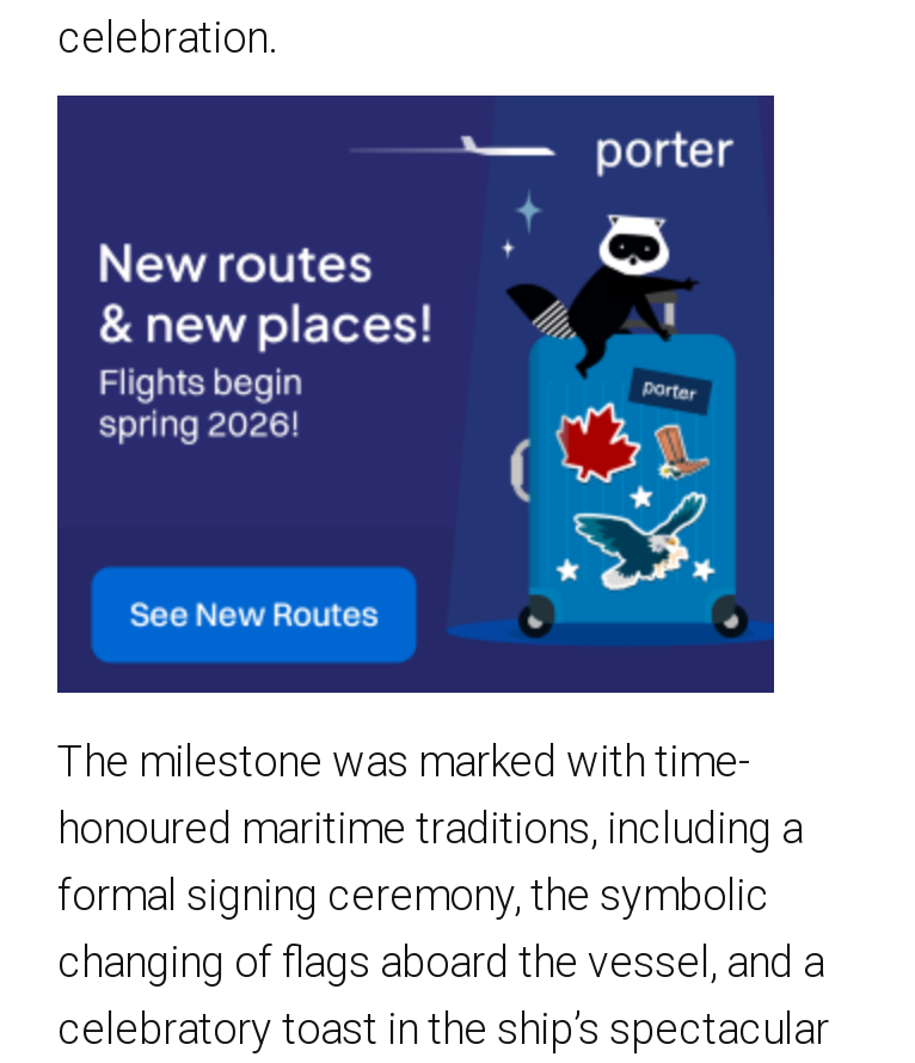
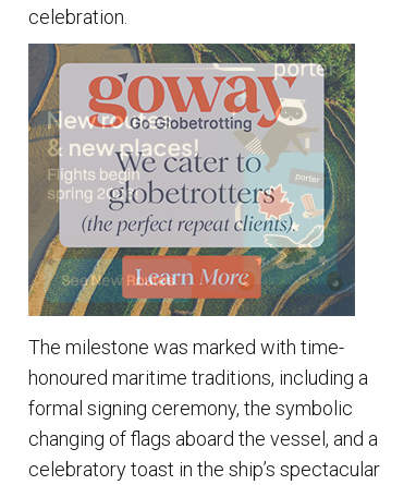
- [image]
+ [image]
